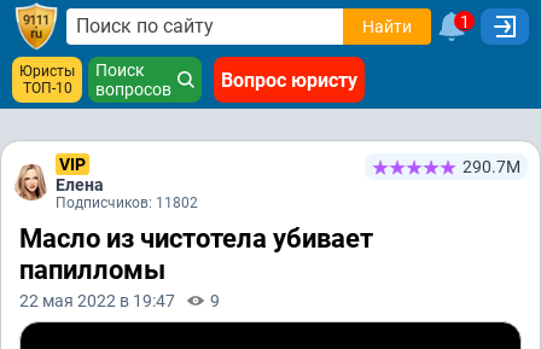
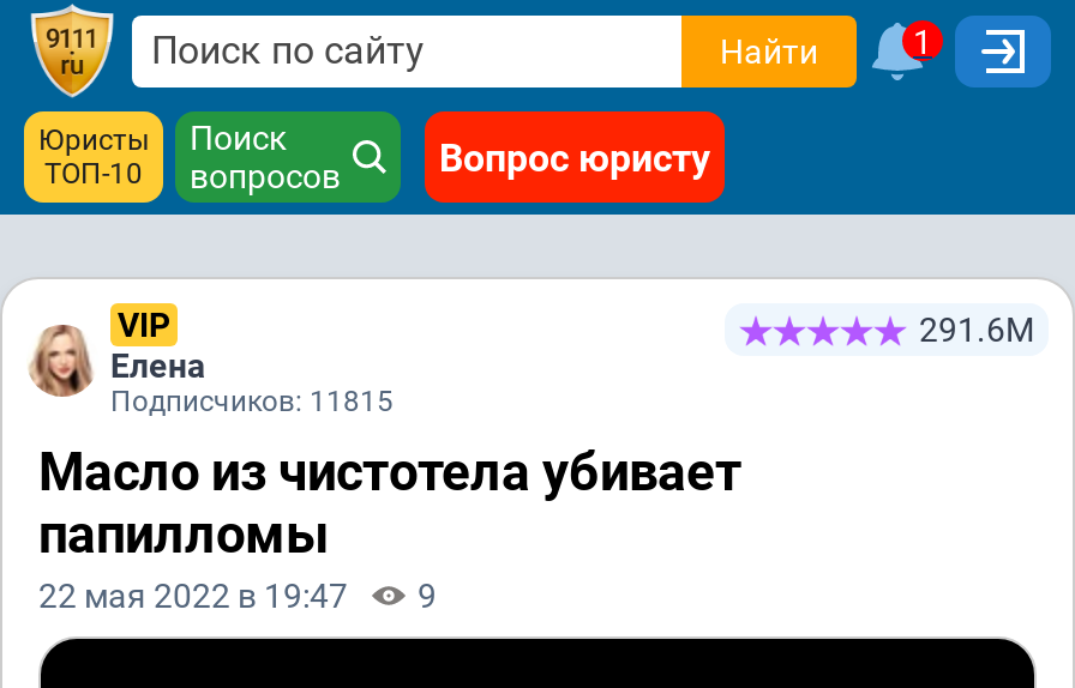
- 290.7М
+ 291.6М

- Подписчиков: 11802
+ Подписчиков: 11815
